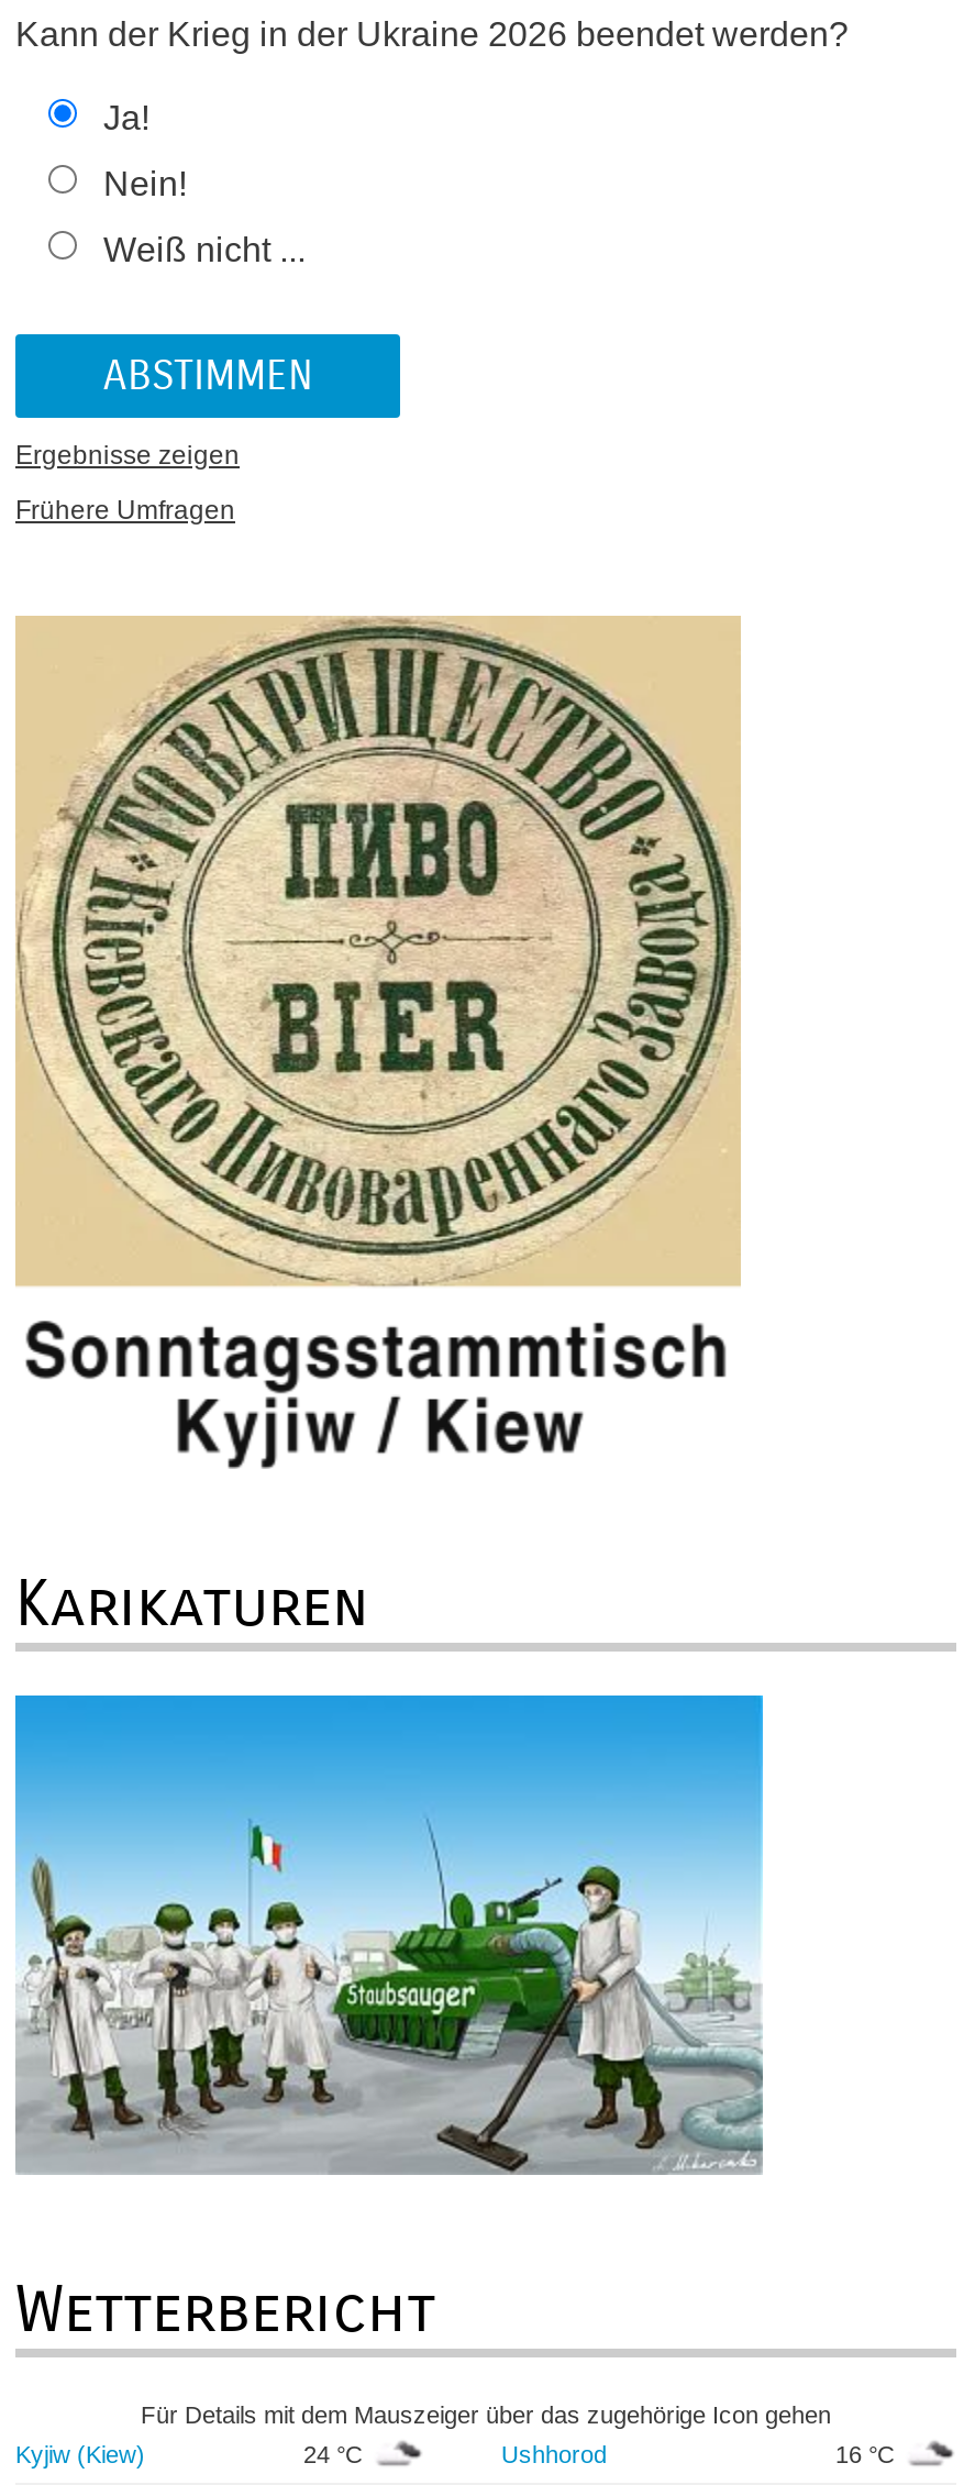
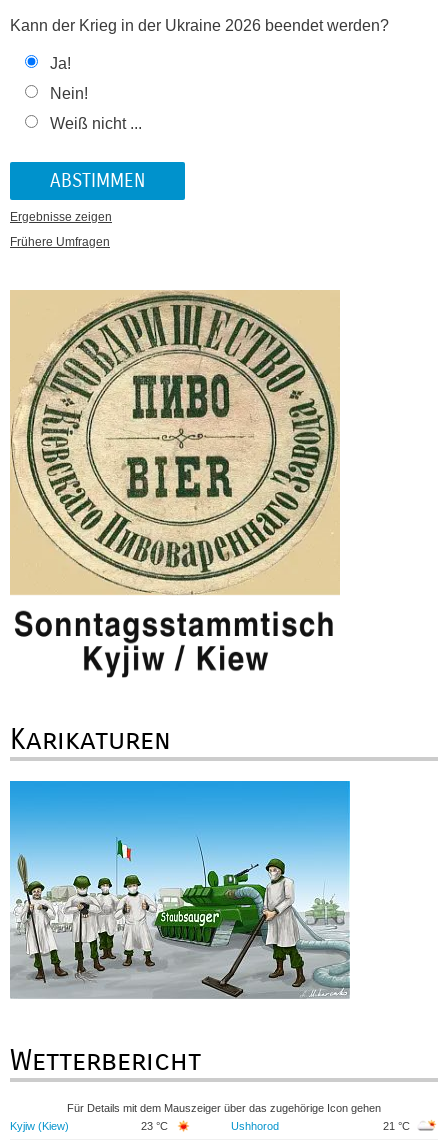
- 24 °C
+ 23 °C

- 16 °C
+ 21 °C
